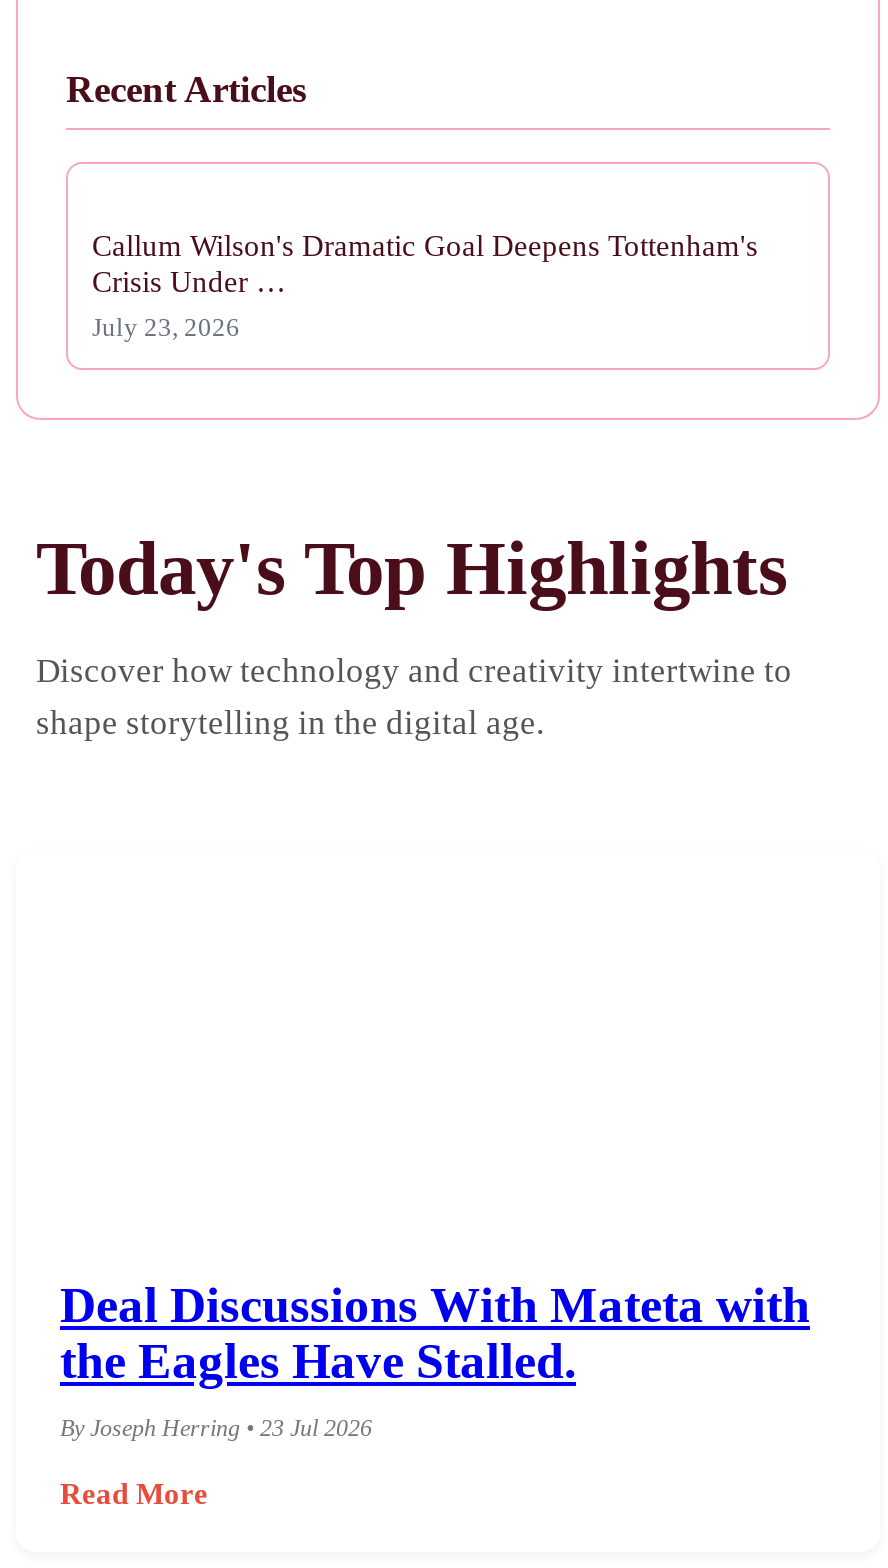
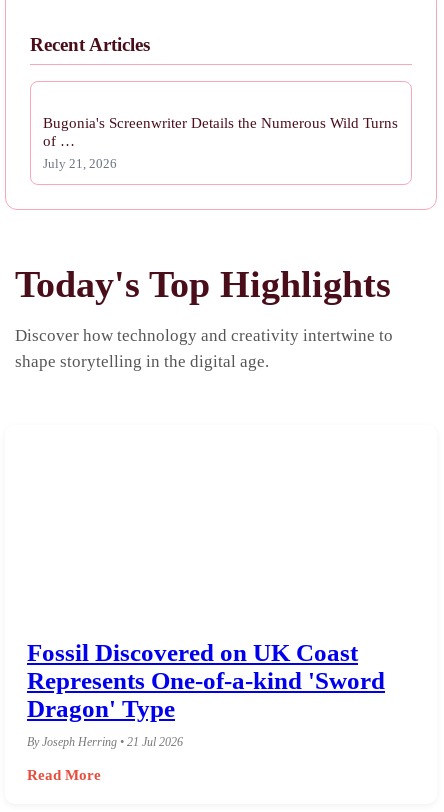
- Callum Wilson's Dramatic Goal Deepens Tottenham's
- Crisis Under …
+ Bugonia's Screenwriter Details the Numerous Wild Turns
+ of …

- July 23, 2026
+ July 21, 2026

- Deal Discussions With Mateta with
- the Eagles Have Stalled.
+ Fossil Discovered on UK Coast
+ Represents One-of-a-kind 'Sword
+ Dragon' Type

- By Joseph Herring • 23 Jul 2026
+ By Joseph Herring • 21 Jul 2026
